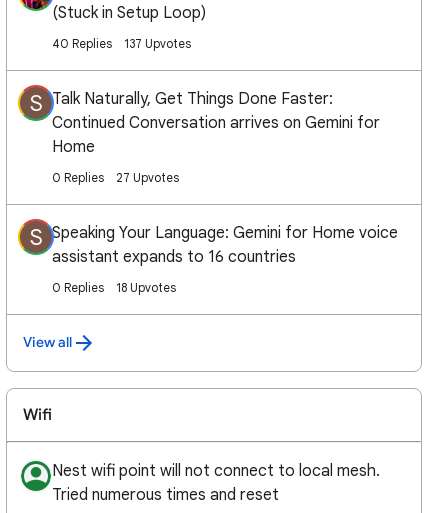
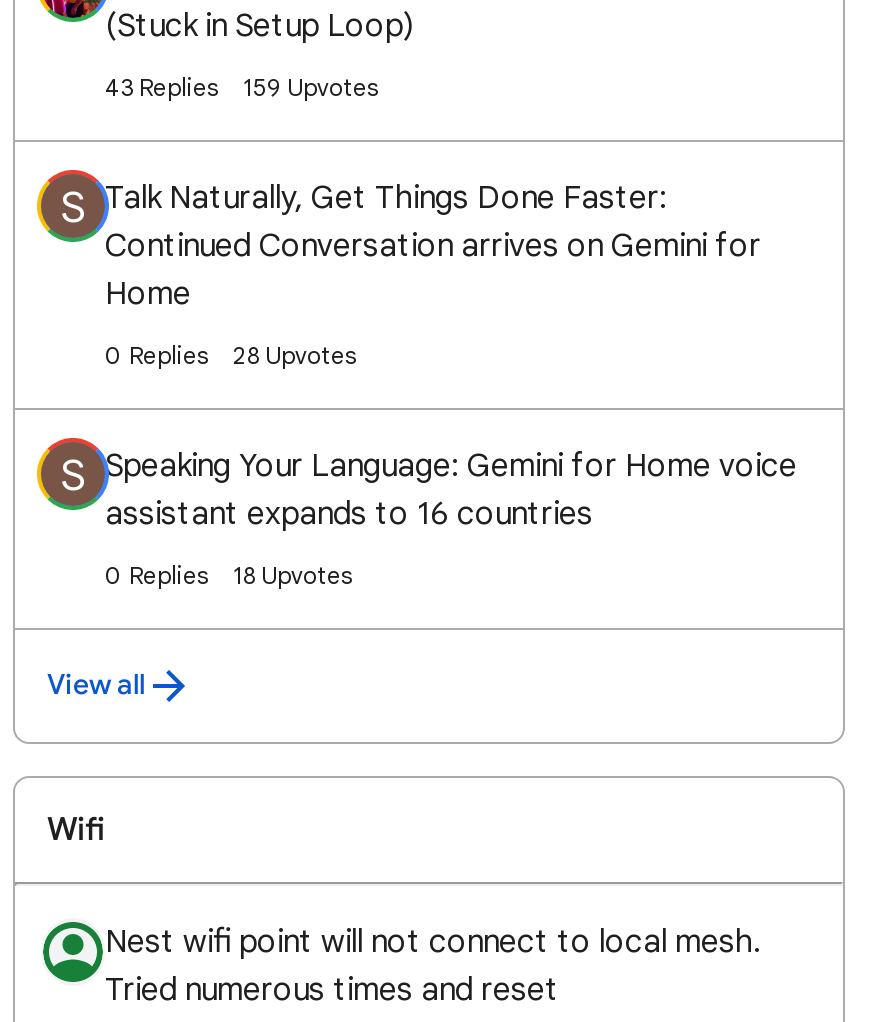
- 40 Replies
+ 43 Replies

- 137 Upvotes
+ 159 Upvotes

- 27 Upvotes
+ 28 Upvotes
